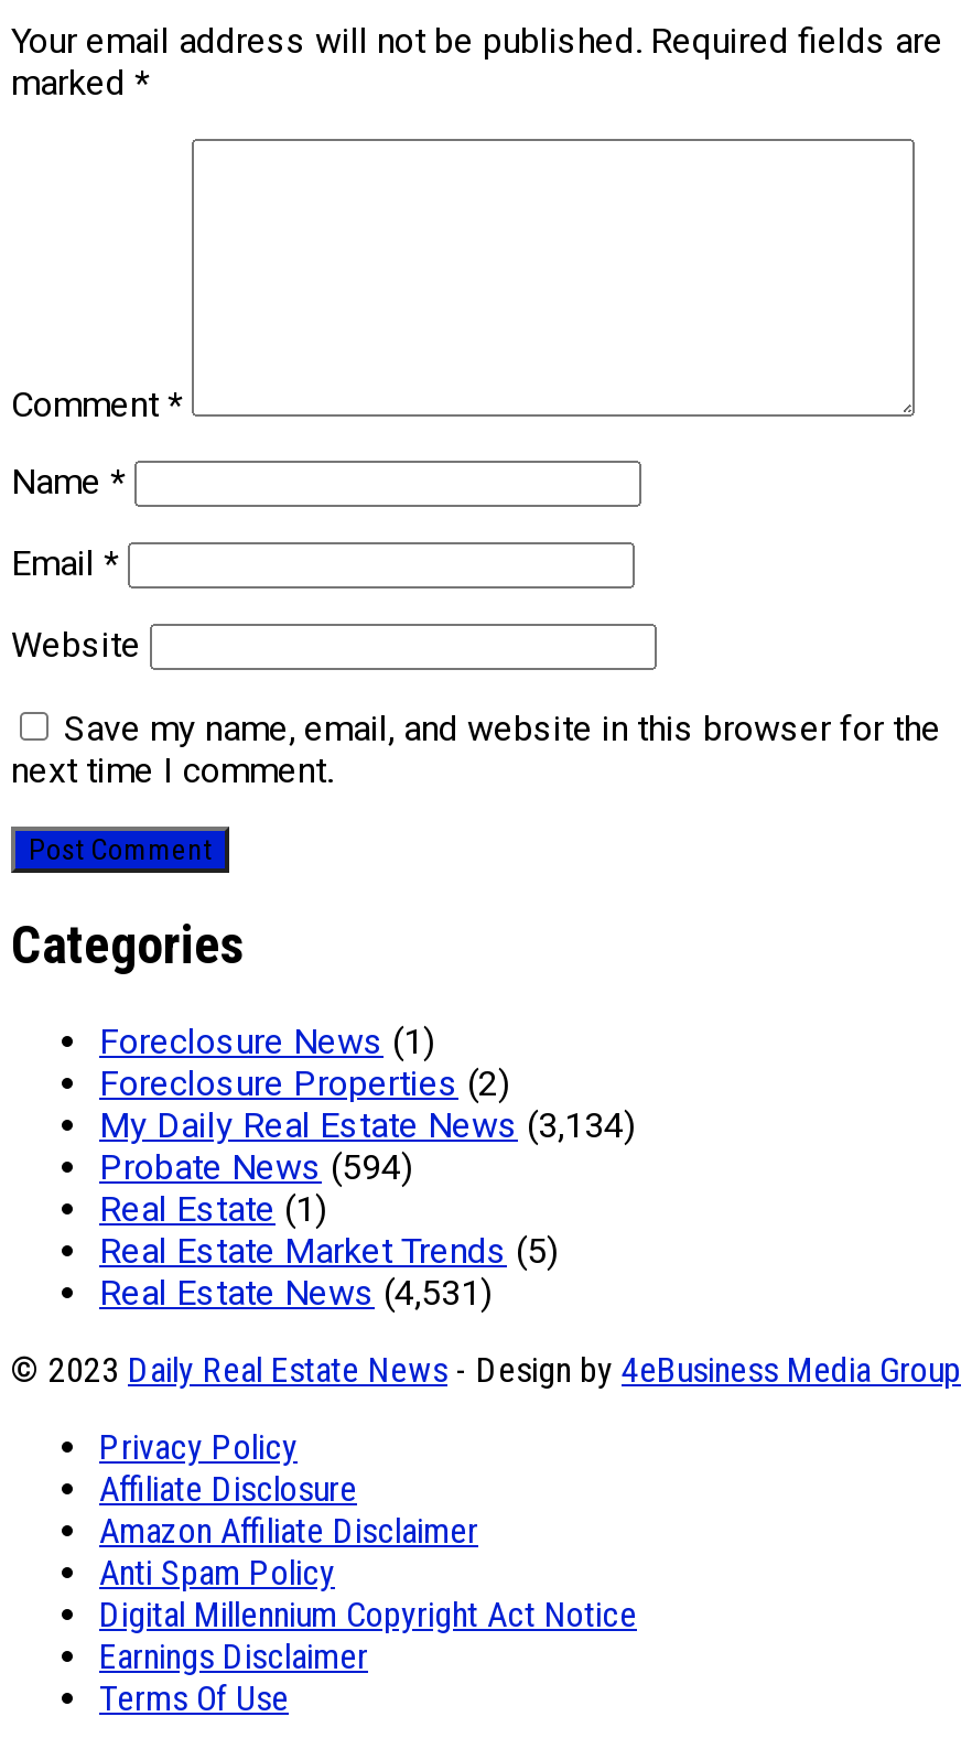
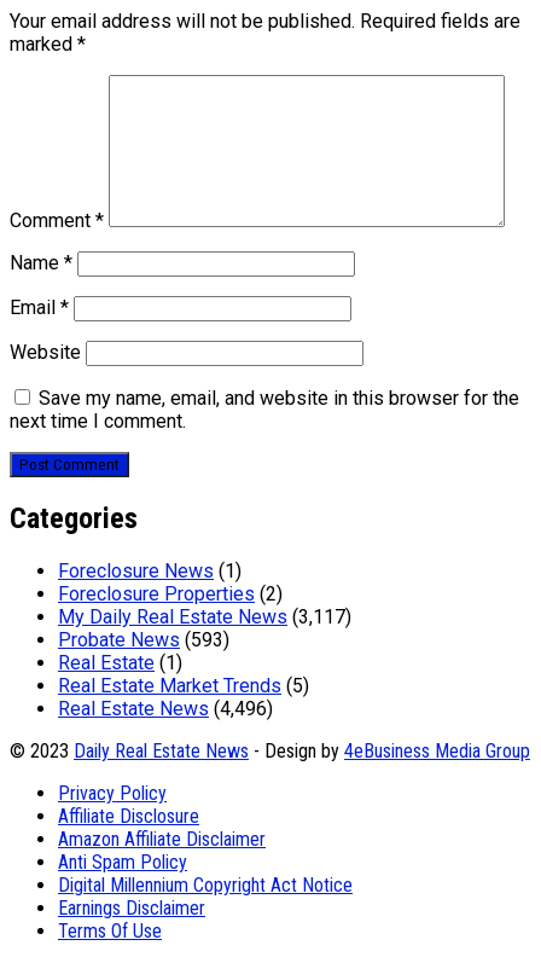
- My Daily Real Estate News (3,134)
+ My Daily Real Estate News (3,117)

- Probate News (594)
+ Probate News (593)

- Real Estate News (4,531)
+ Real Estate News (4,496)
